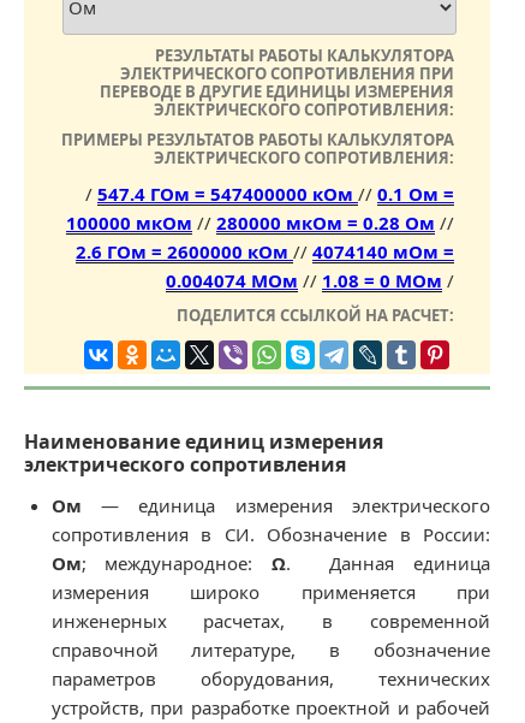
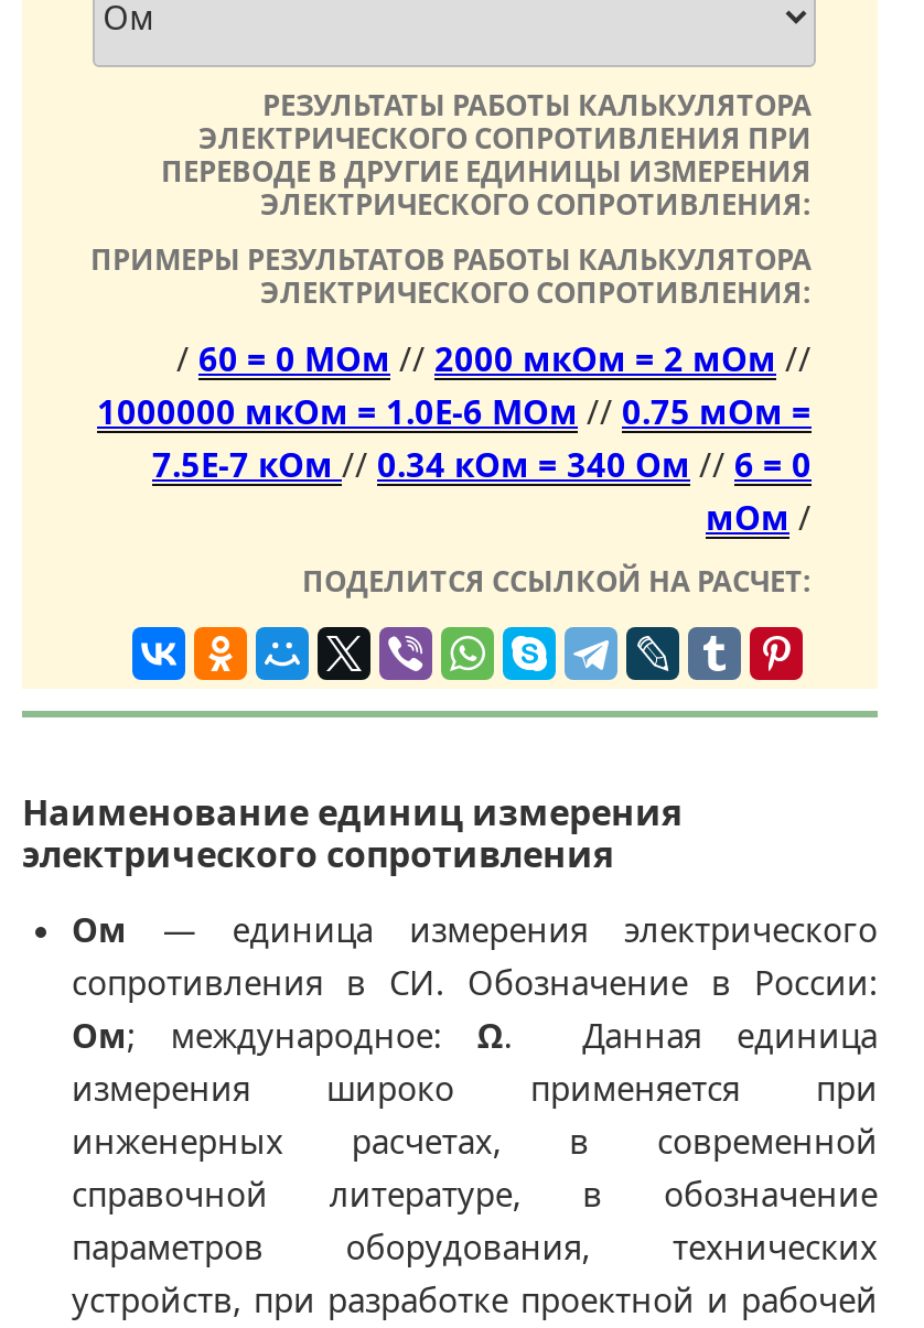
- / 547.4 ГОм = 547400000 кОм // 0.1 Ом =
- 100000 мкОм // 280000 мкОм = 0.28 Ом //
- 2.6 ГОм = 2600000 кОм // 4074140 мОм =
- 0.004074 МОм // 1.08 = 0 МОм /
+ / 60 = 0 МОм // 2000 мкОм = 2 мОм //
+ 1000000 мкОм = 1.0E-6 МОм // 0.75 мОм =
+ 7.5E-7 кОм // 0.34 кОм = 340 Ом // 6 = 0
+ мОм /
